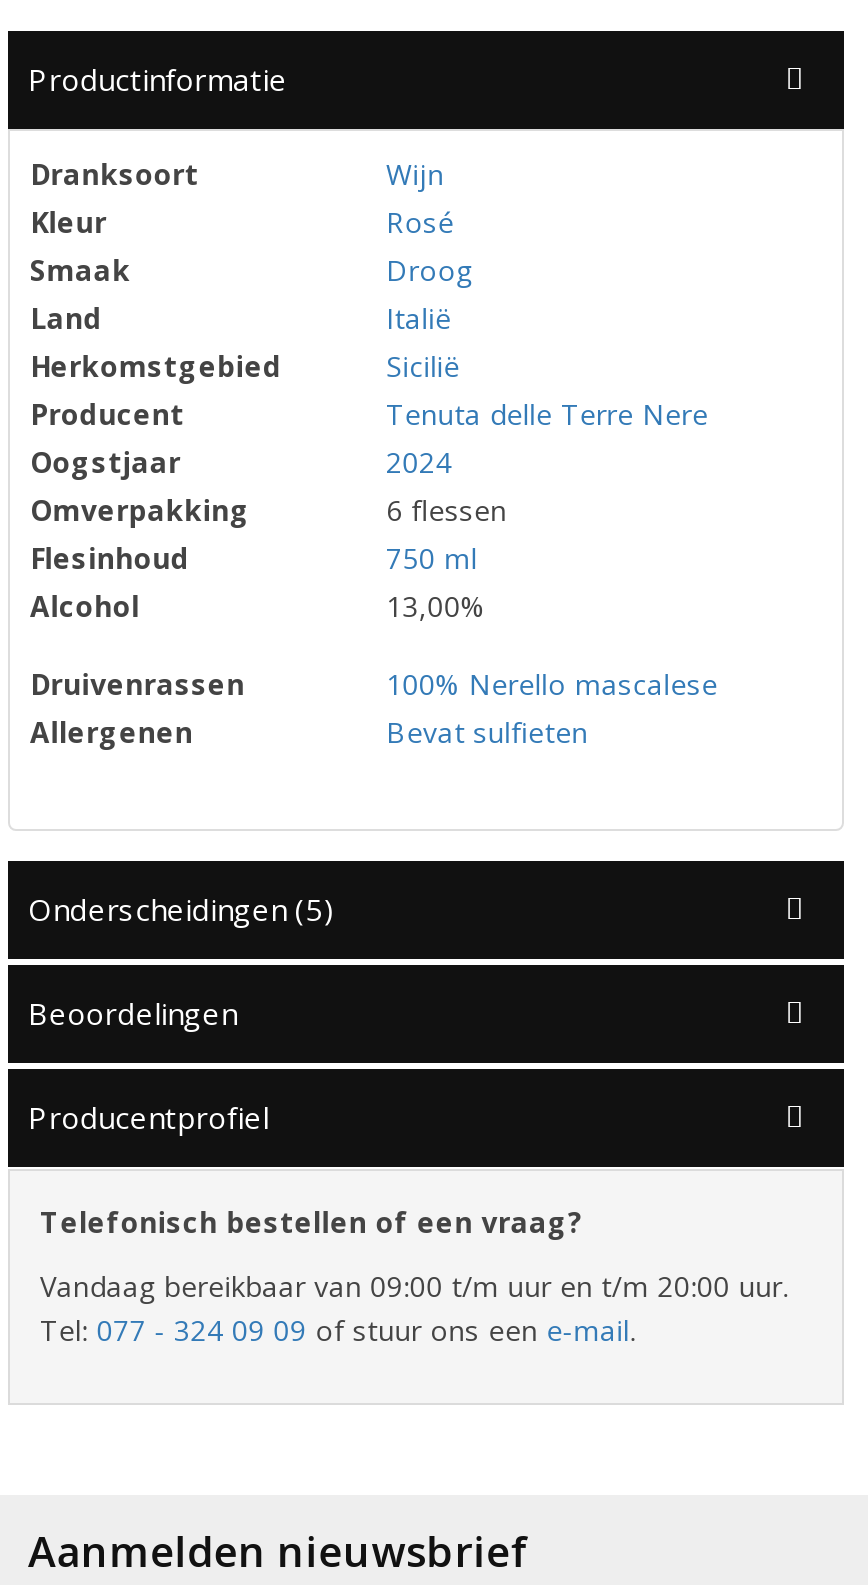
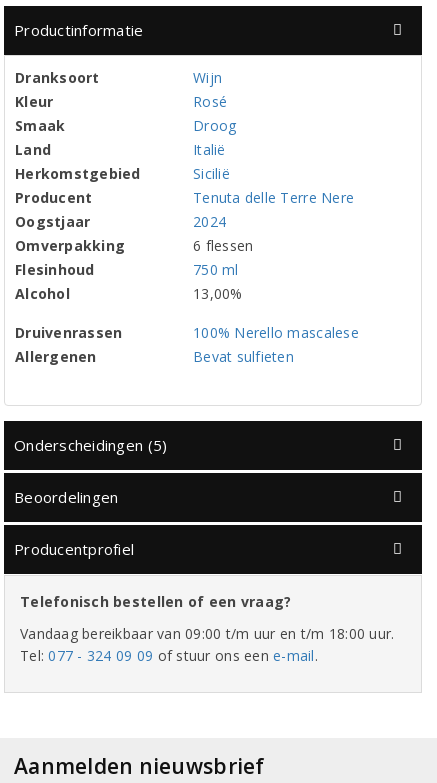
- Vandaag bereikbaar van 09:00 t/m uur en t/m 20:00 uur.
+ Vandaag bereikbaar van 09:00 t/m uur en t/m 18:00 uur.
